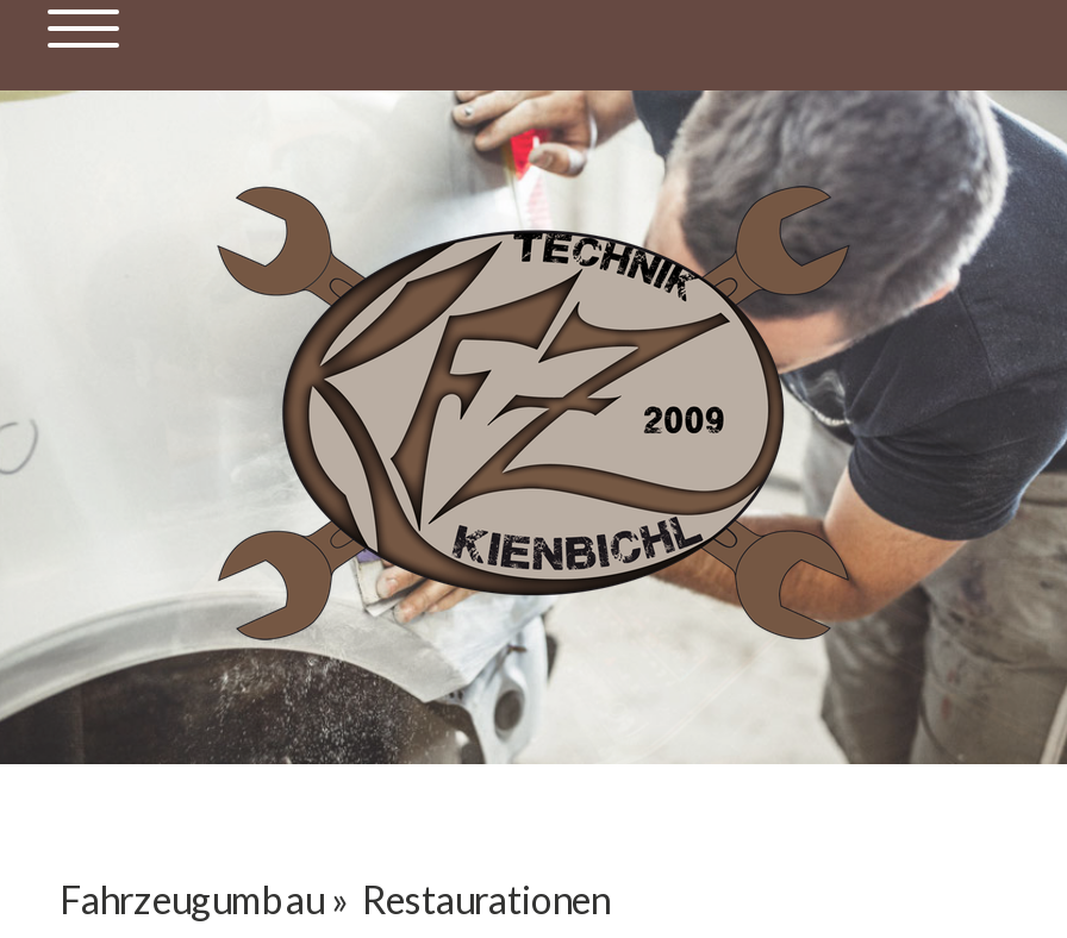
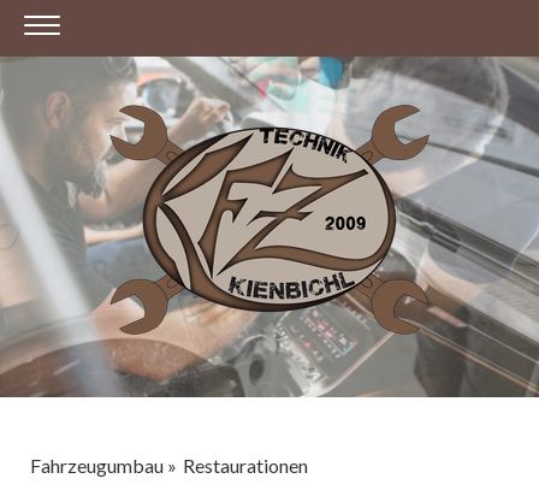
- [image]
+ [image]
